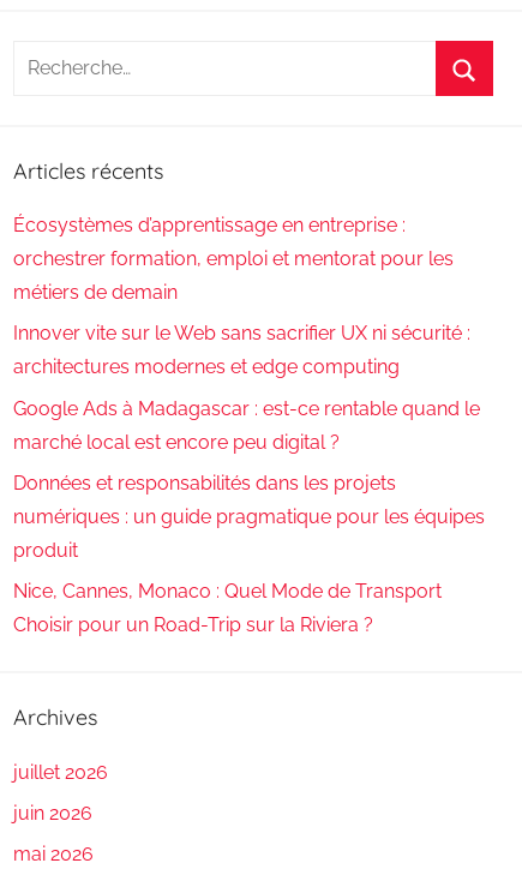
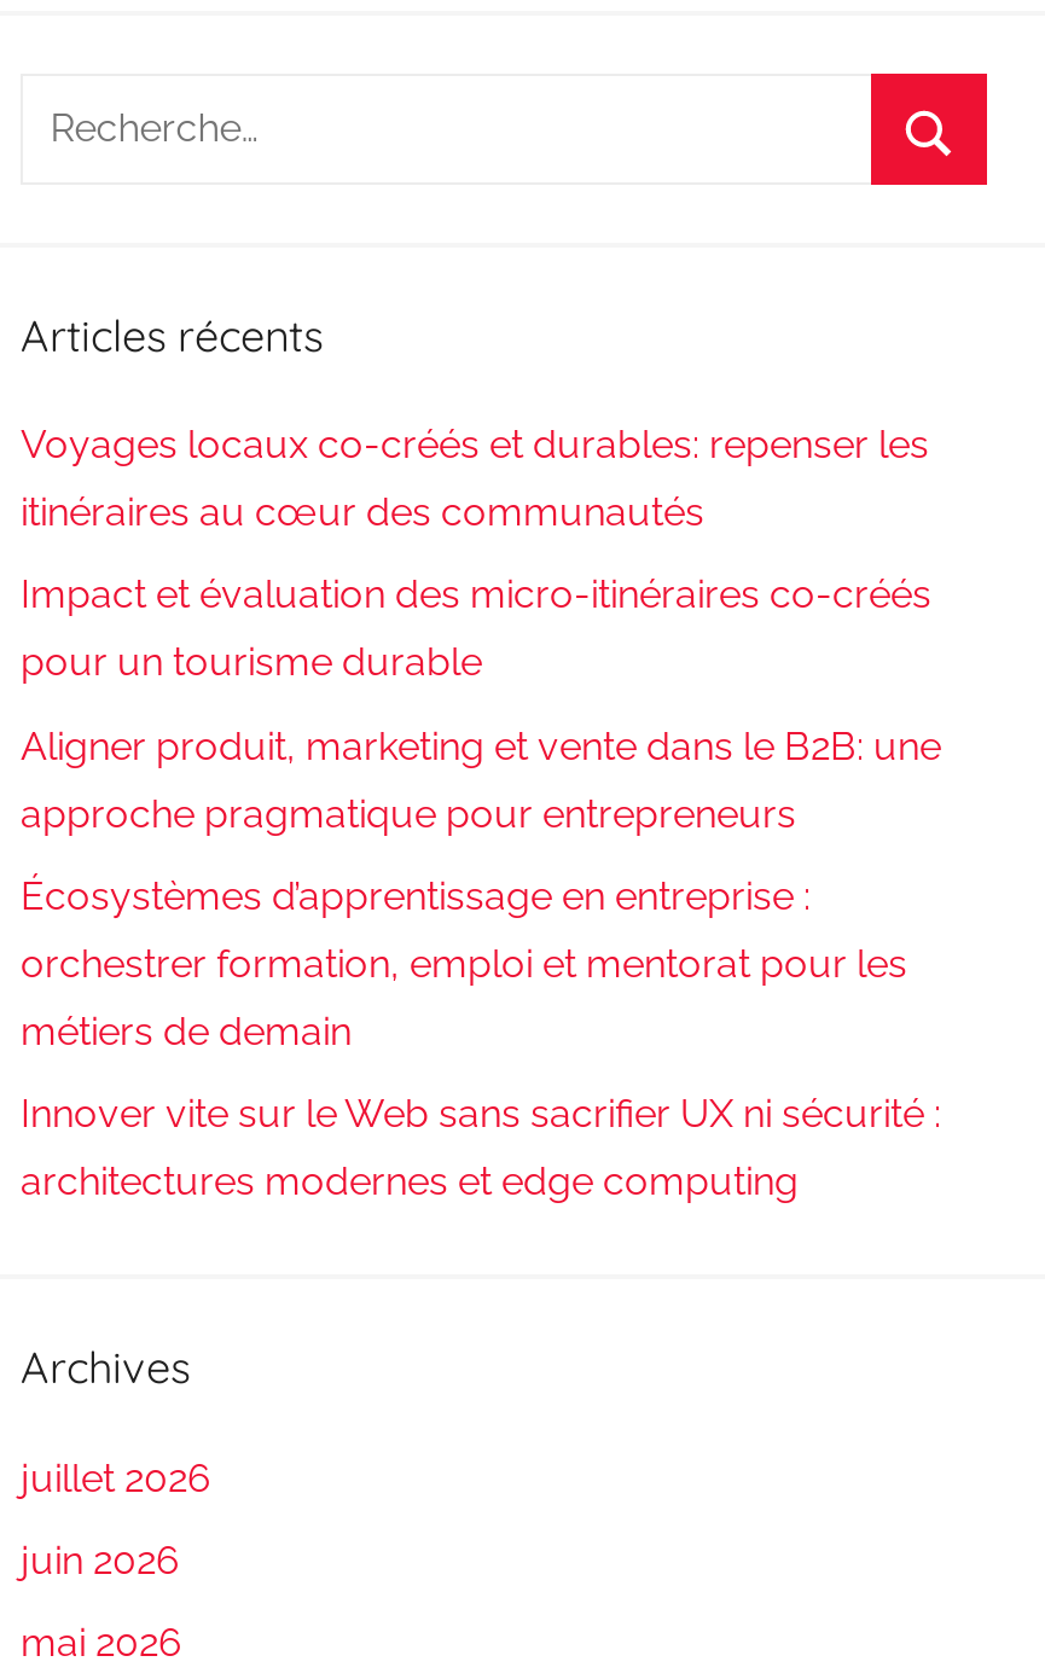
+ Voyages locaux co-créés et durables: repenser les
+ itinéraires au cœur des communautés
+ Impact et évaluation des micro-itinéraires co-créés
+ pour un tourisme durable
+ Aligner produit, marketing et vente dans le B2B: une
+ approche pragmatique pour entrepreneurs

moved down: Écosystèmes d’apprentissage en entreprise : | orchestrer formation, emploi et mentorat pour les | métiers de demain | Innover vite sur le Web sans sacrifier UX ni sécurité : | architectures modernes et edge computing

- Google Ads à Madagascar : est-ce rentable quand le
- marché local est encore peu digital ?
- Données et responsabilités dans les projets
- numériques : un guide pragmatique pour les équipes
- produit
- Nice, Cannes, Monaco : Quel Mode de Transport
- Choisir pour un Road-Trip sur la Riviera ?
